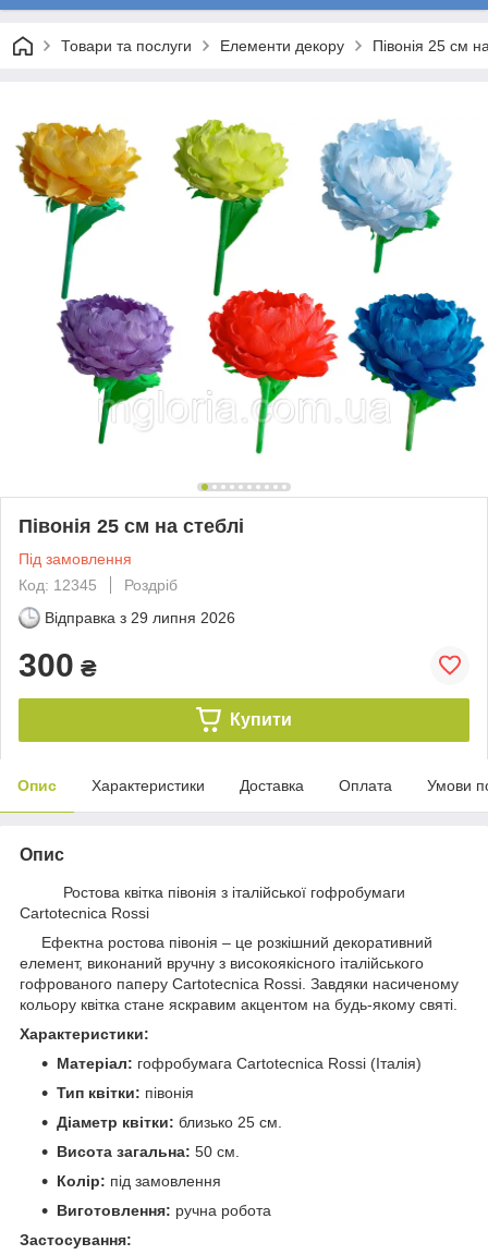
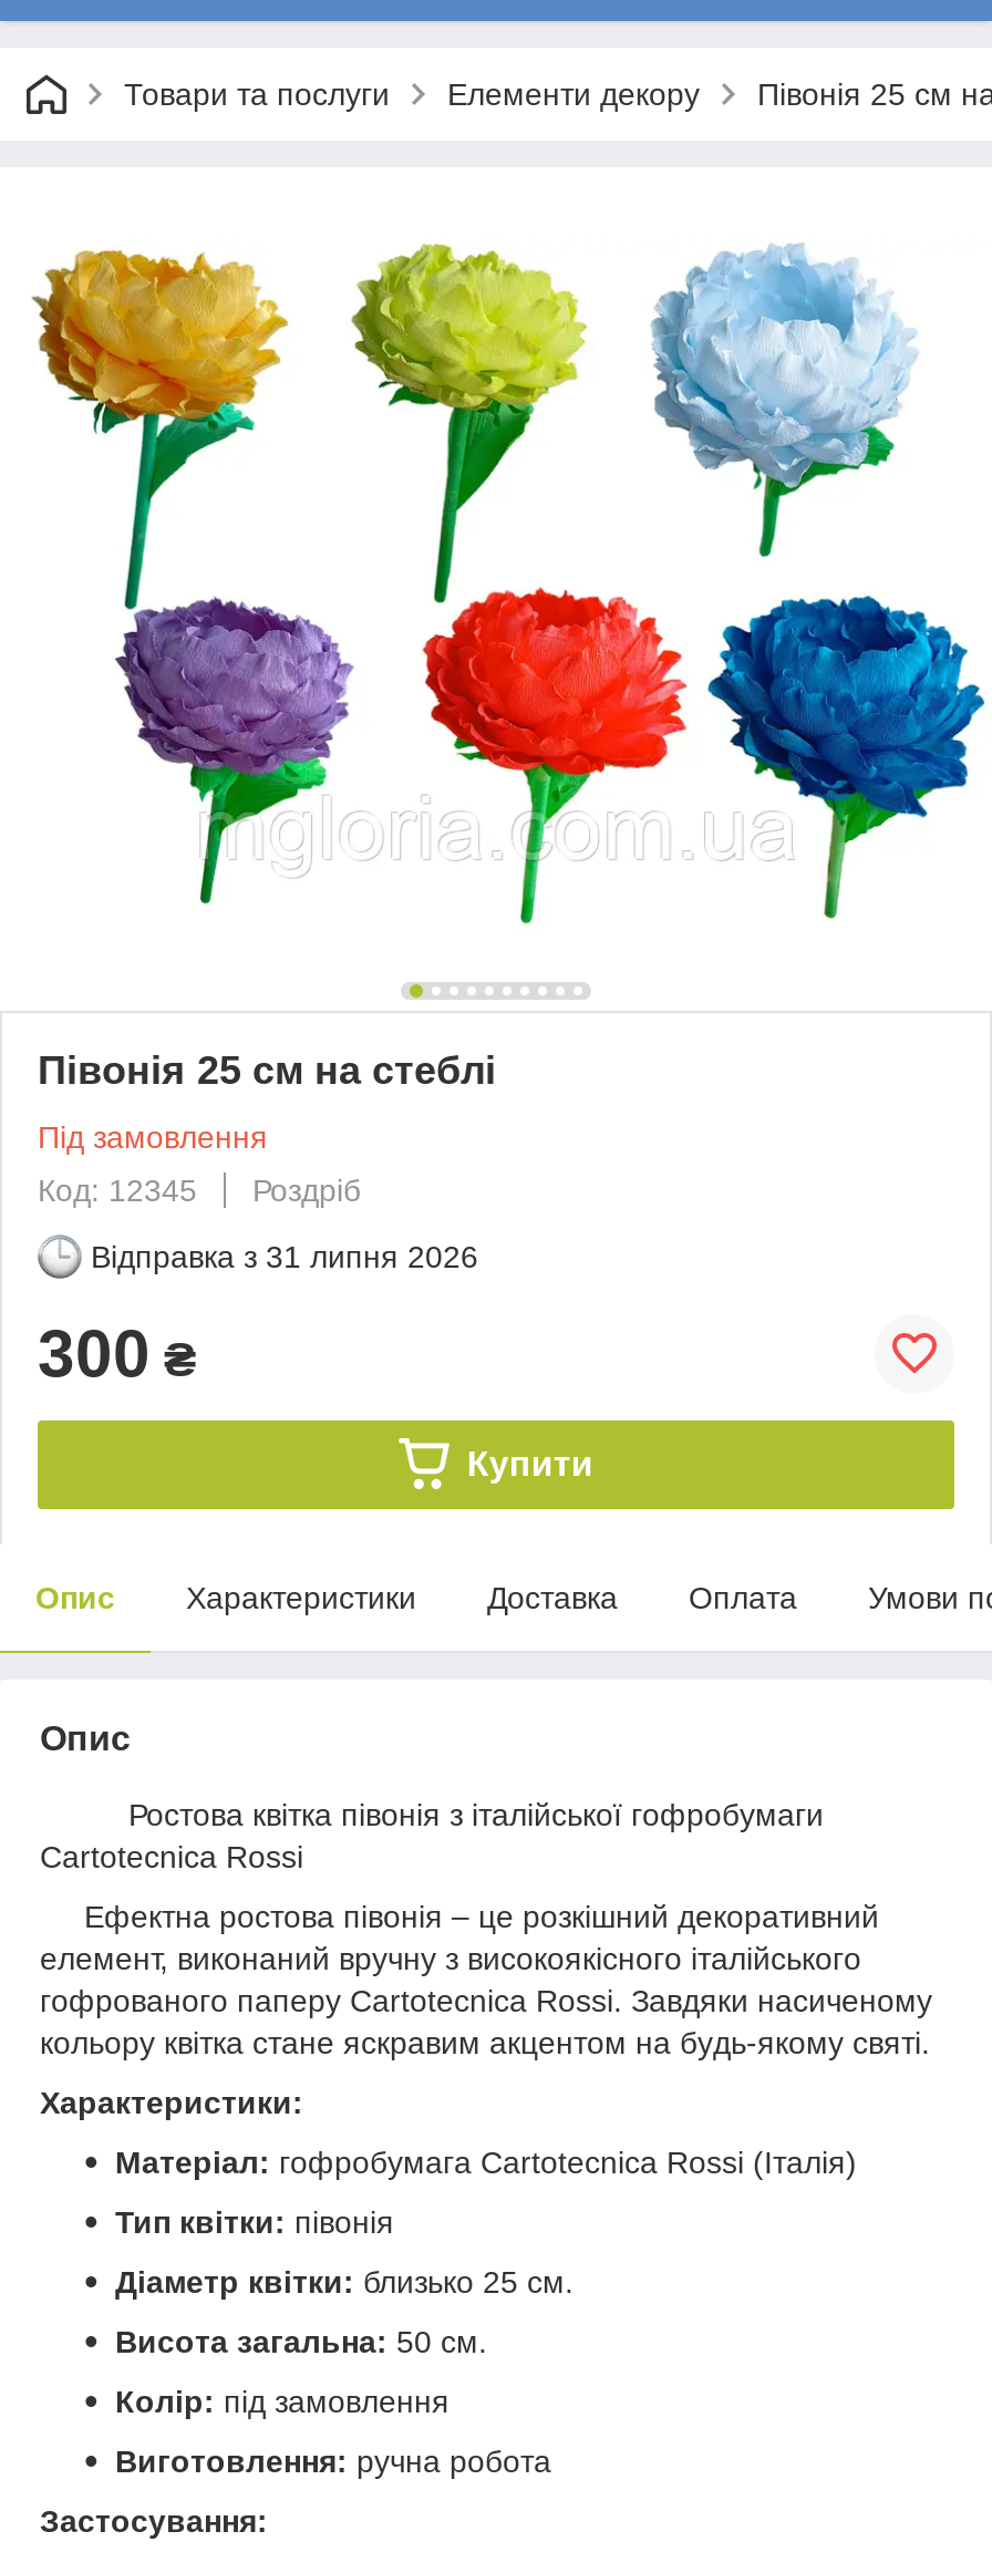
- Відправка з 29 липня 2026
+ Відправка з 31 липня 2026
